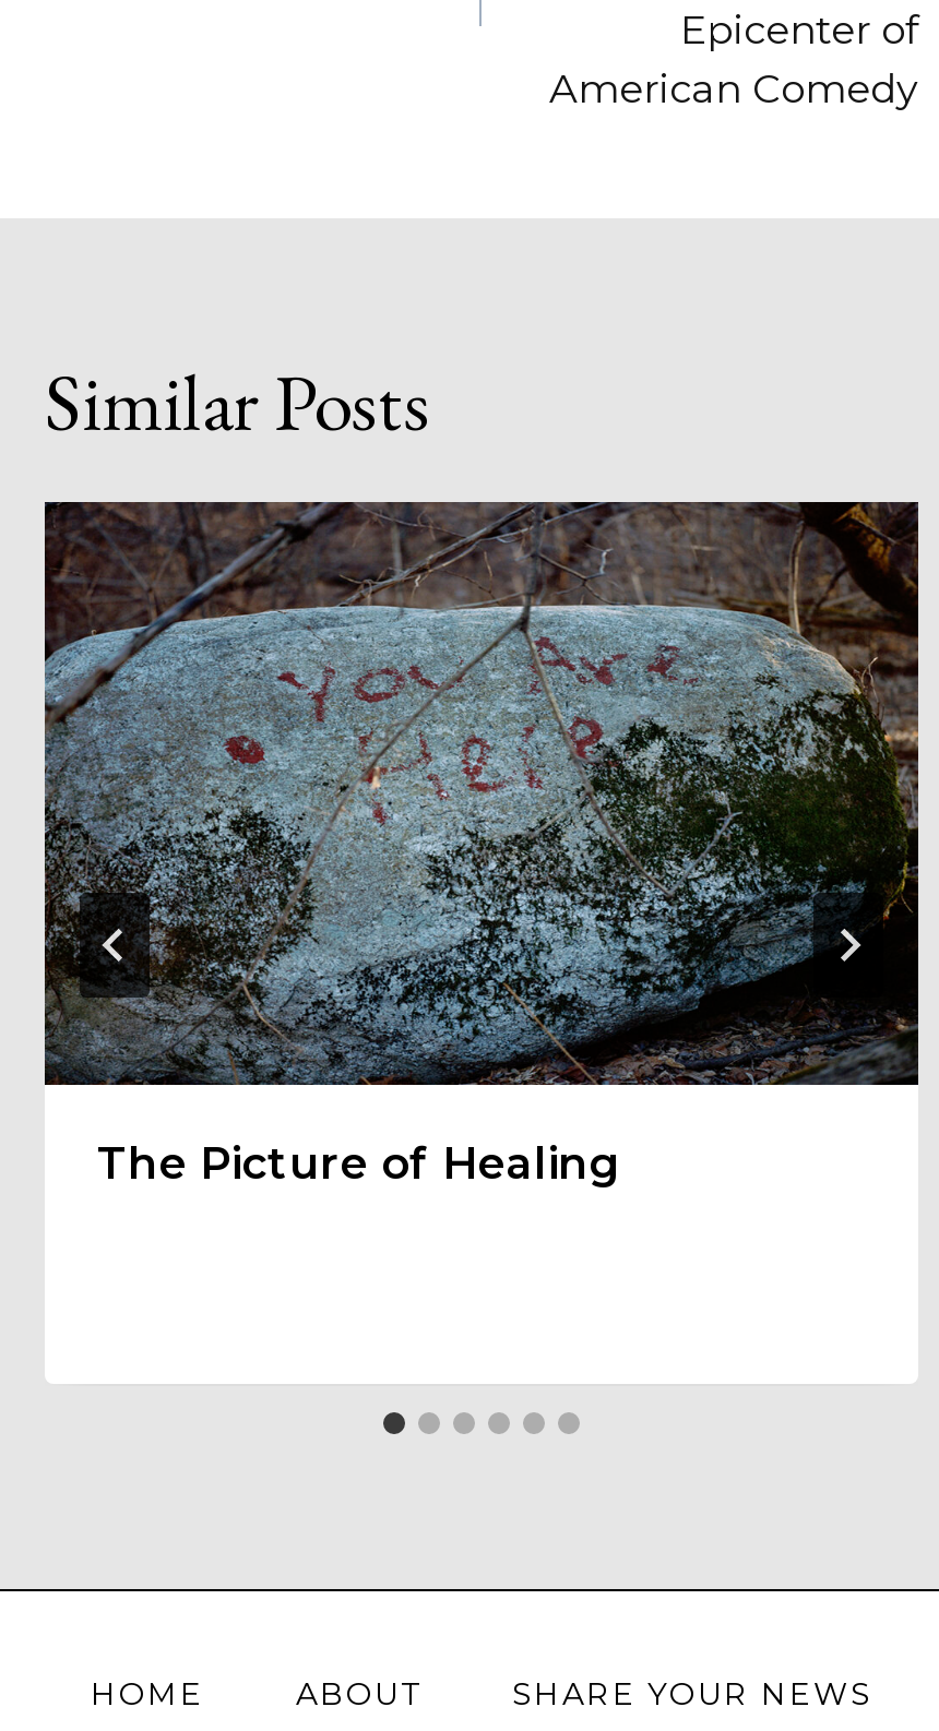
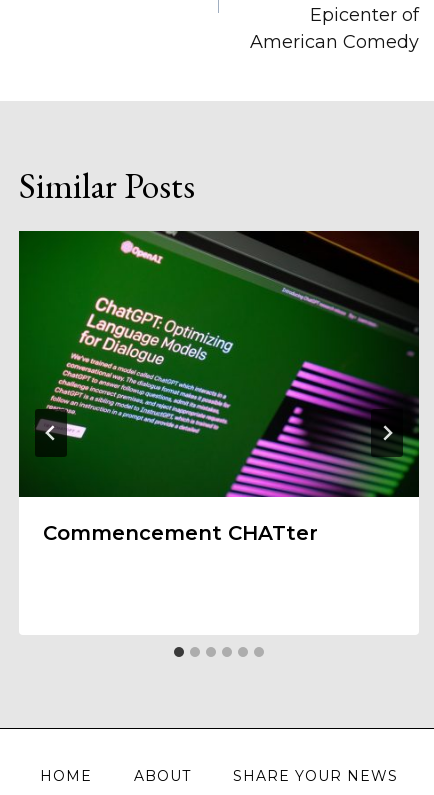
- [image]
- The Picture of Healing
+ [image]
+ Commencement CHATter
